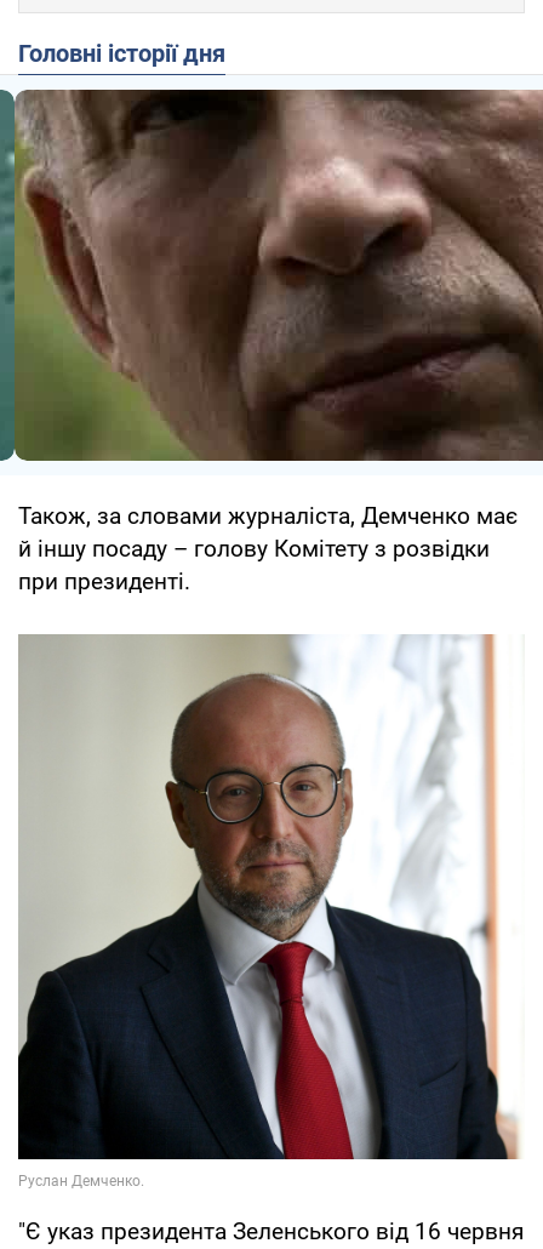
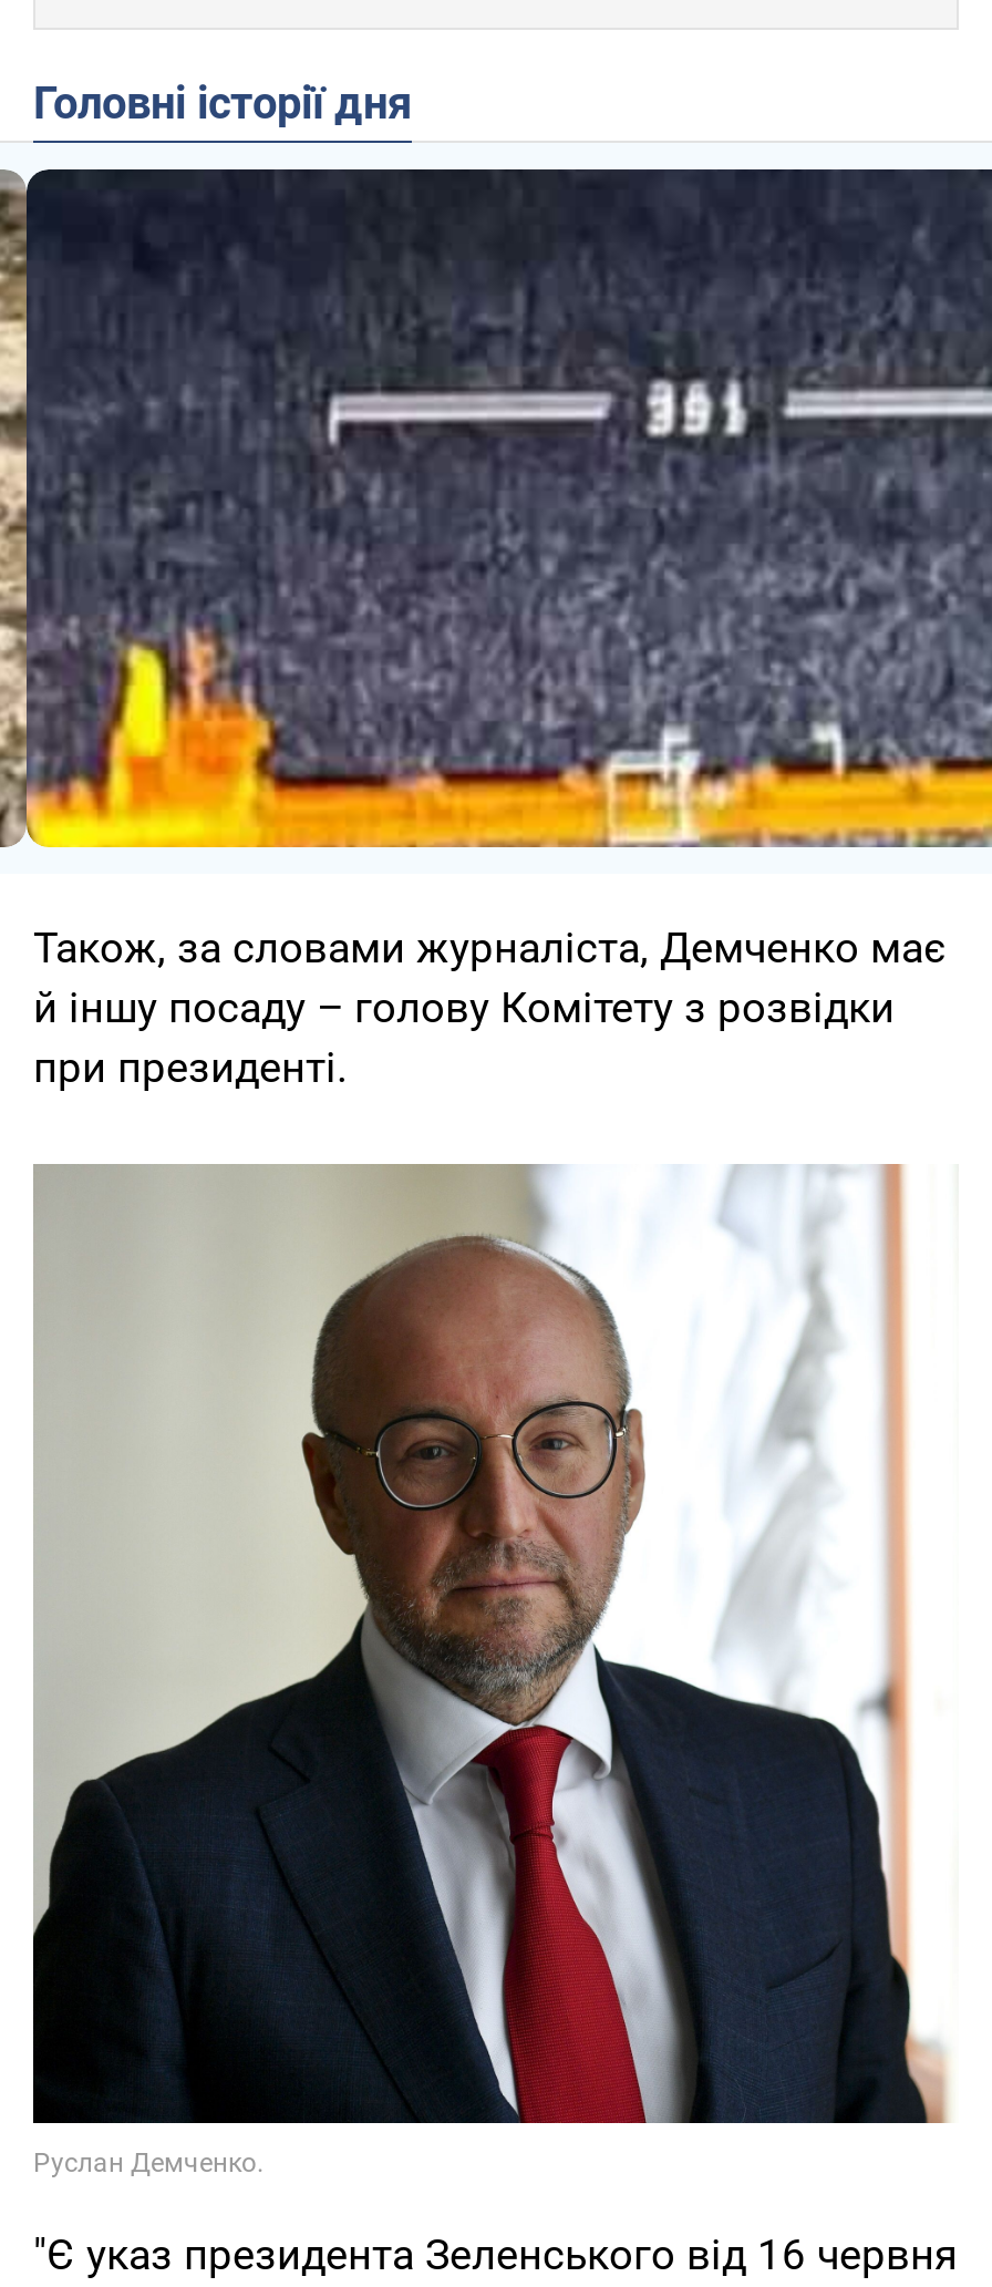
- [image]
+ [image]
